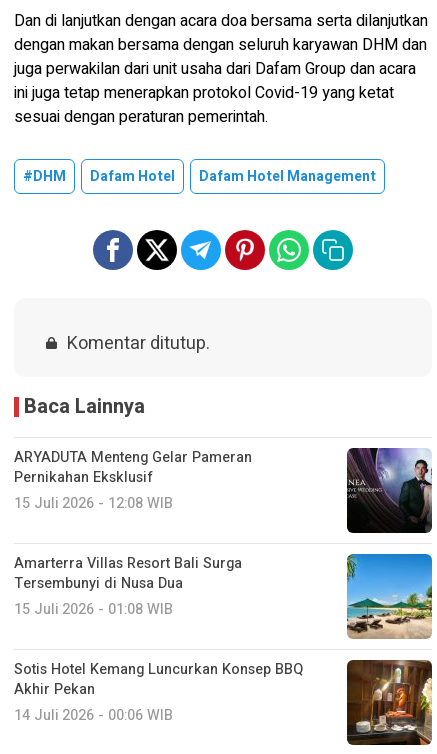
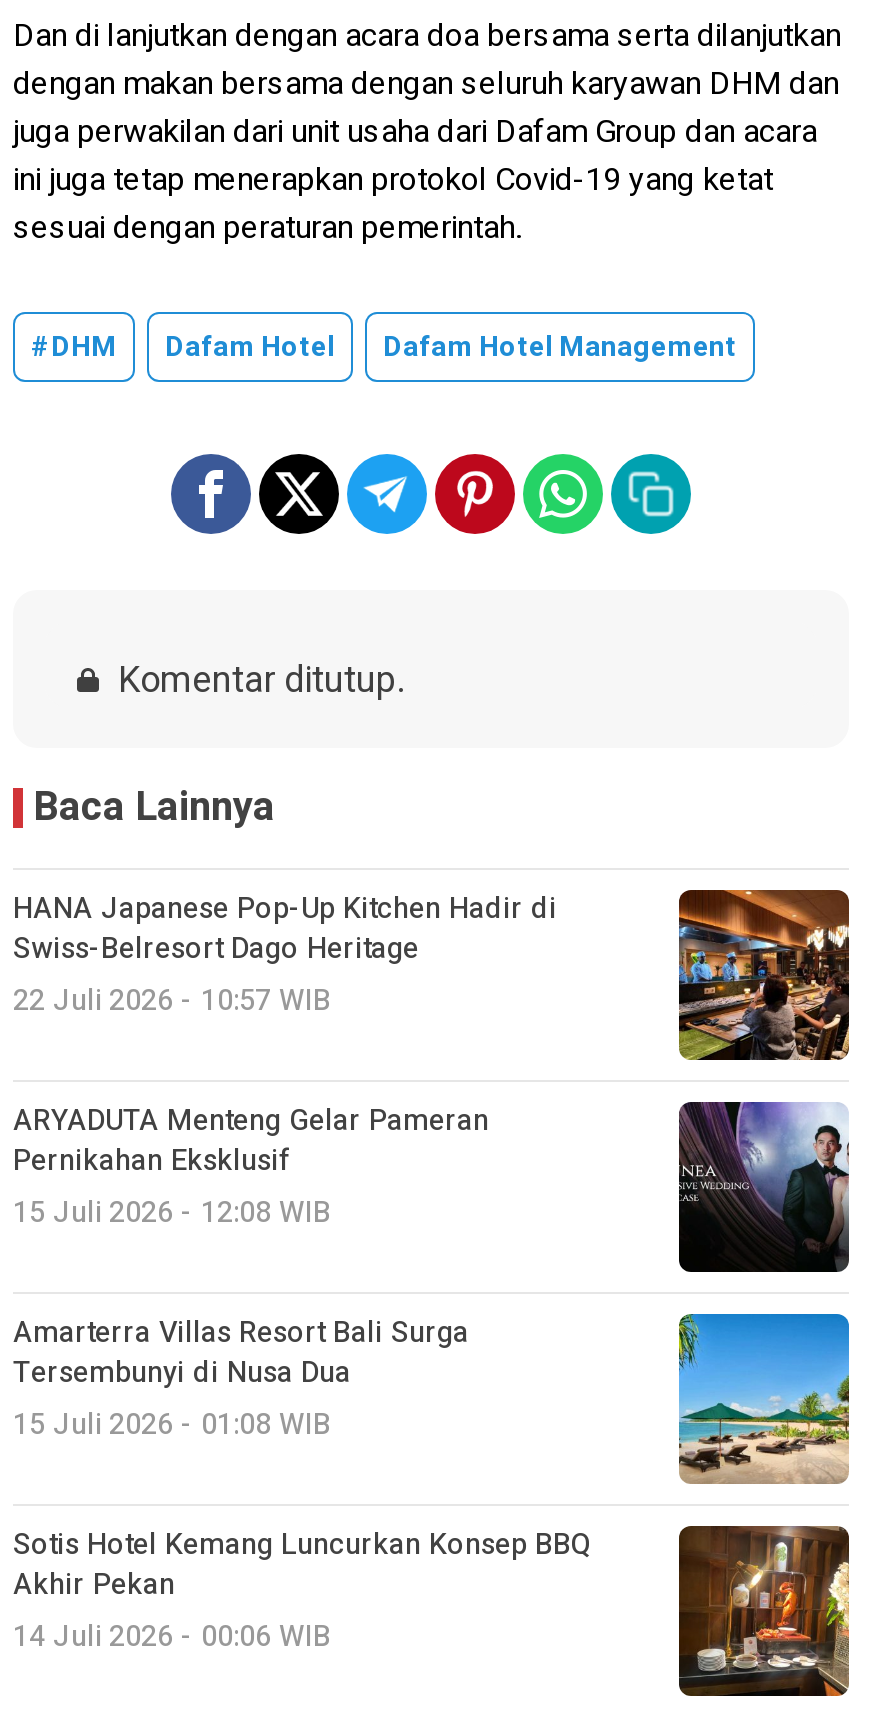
+ HANA Japanese Pop-Up Kitchen Hadir di
+ Swiss-Belresort Dago Heritage
+ 22 Juli 2026 - 10:57 WIB

+ [image]
